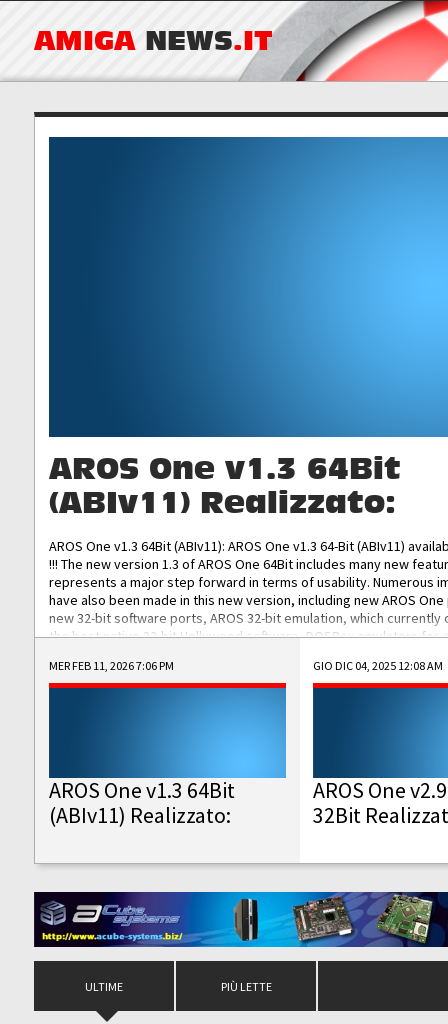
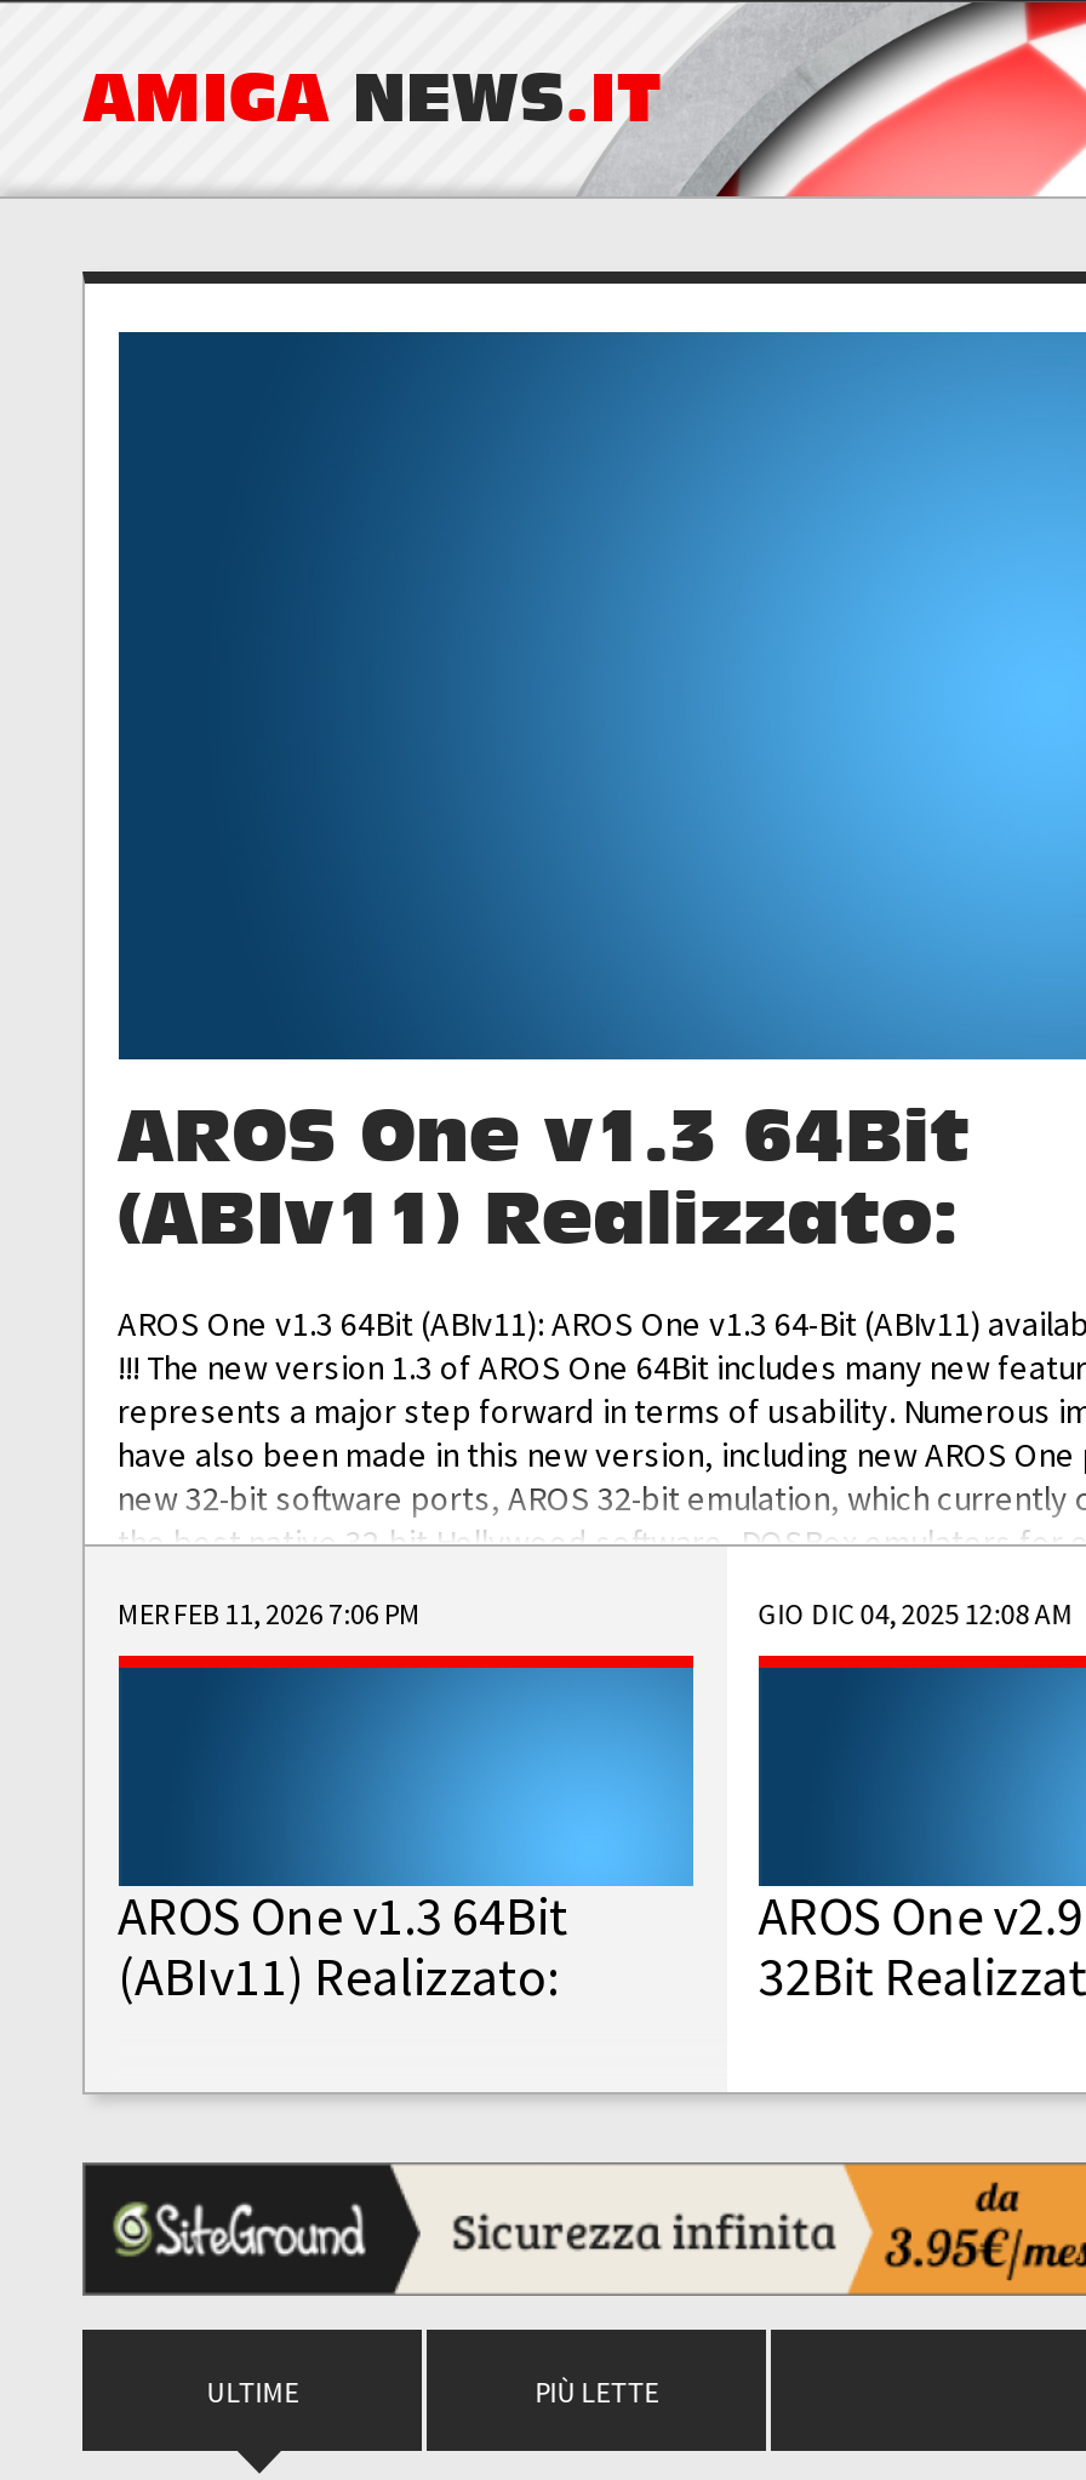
- [image]
+ [image]
